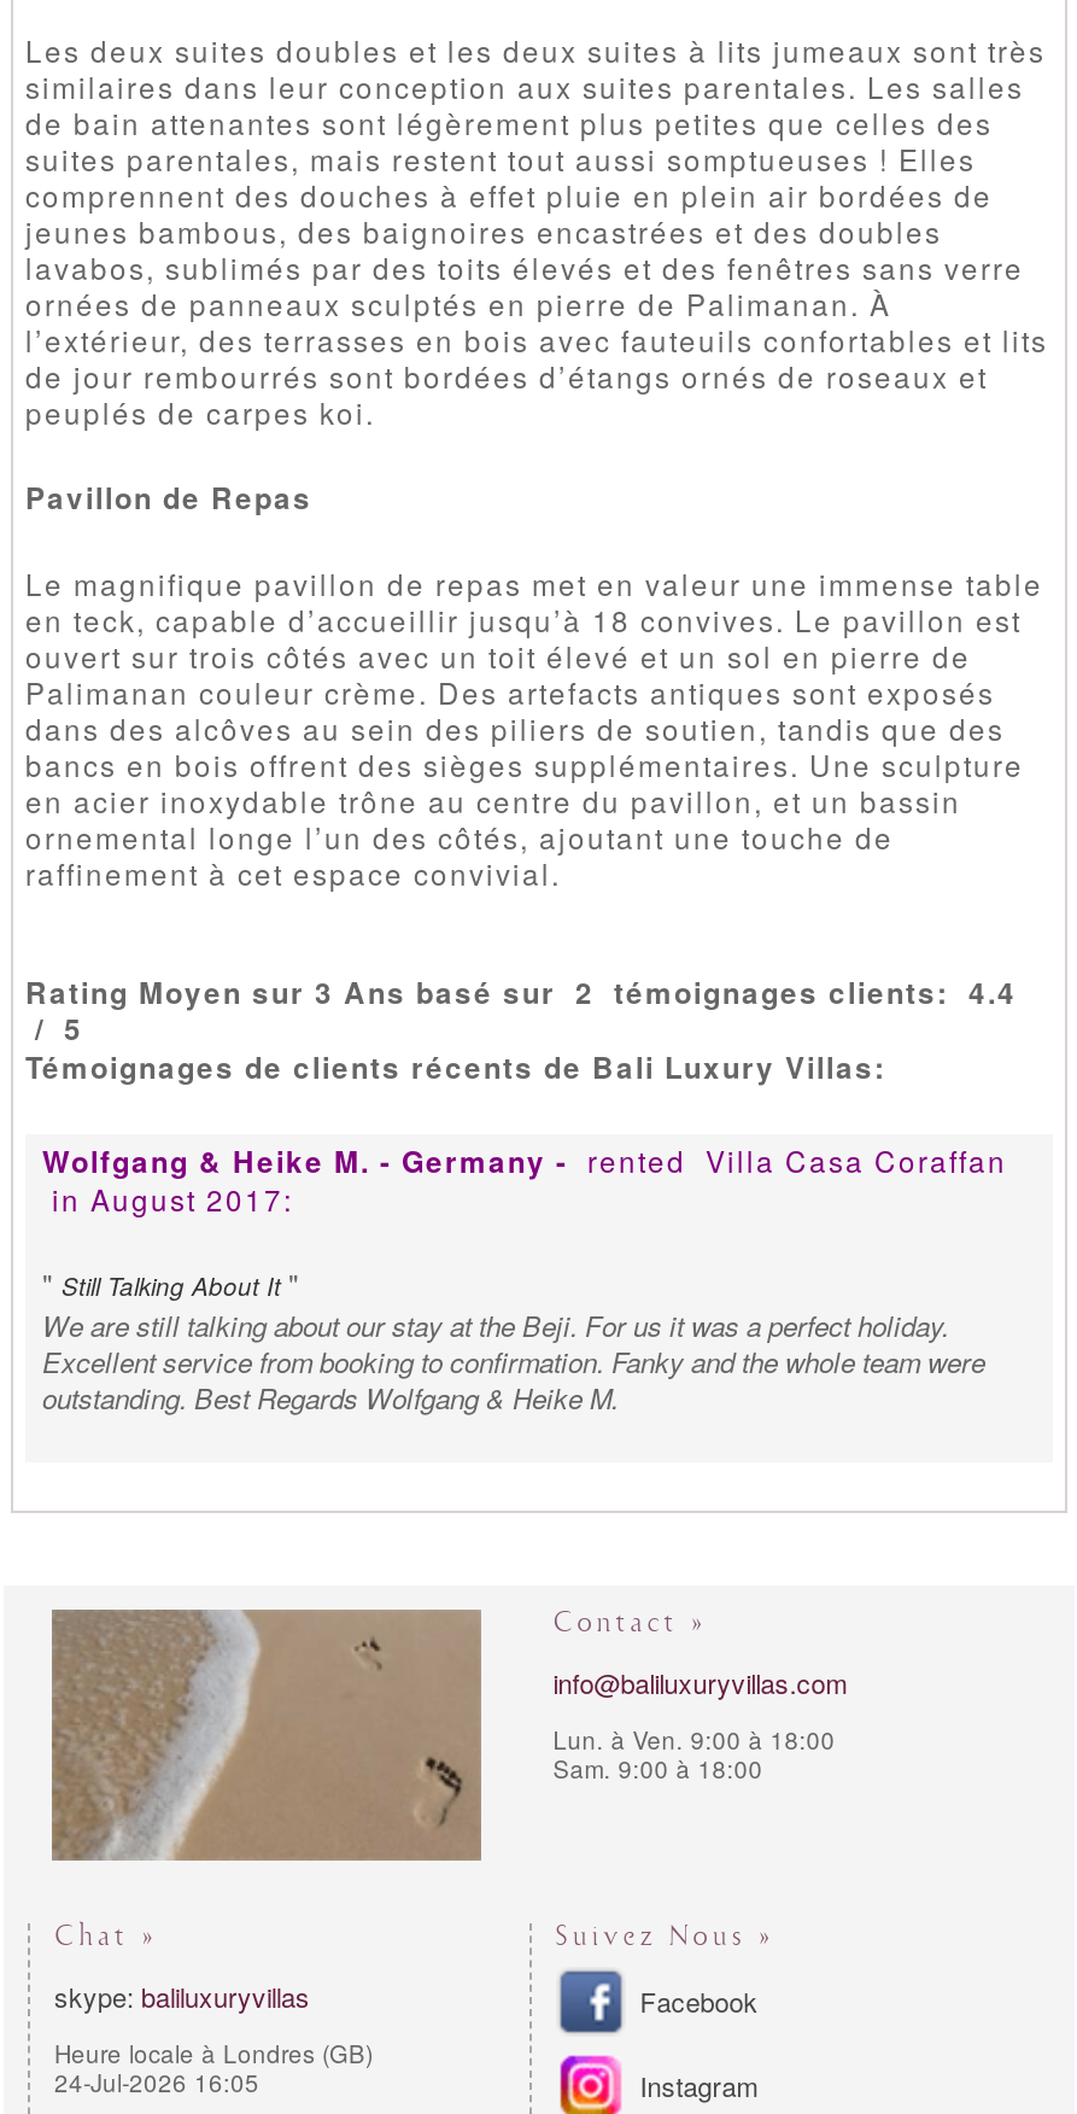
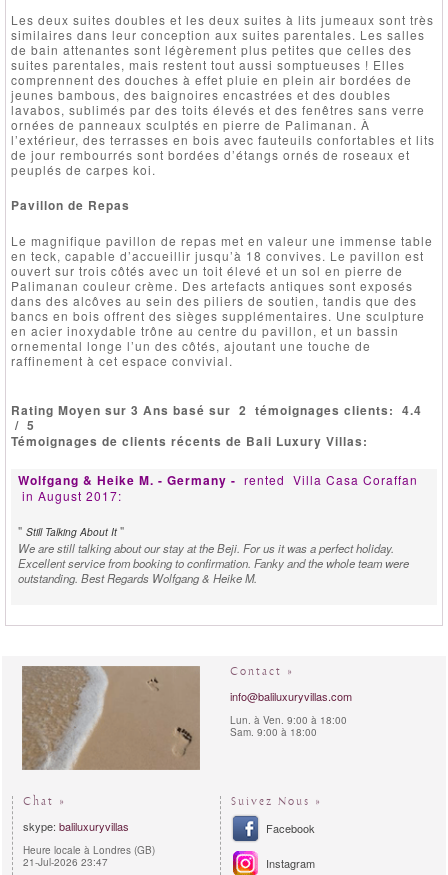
- 24-Jul-2026 16:05
+ 21-Jul-2026 23:47
